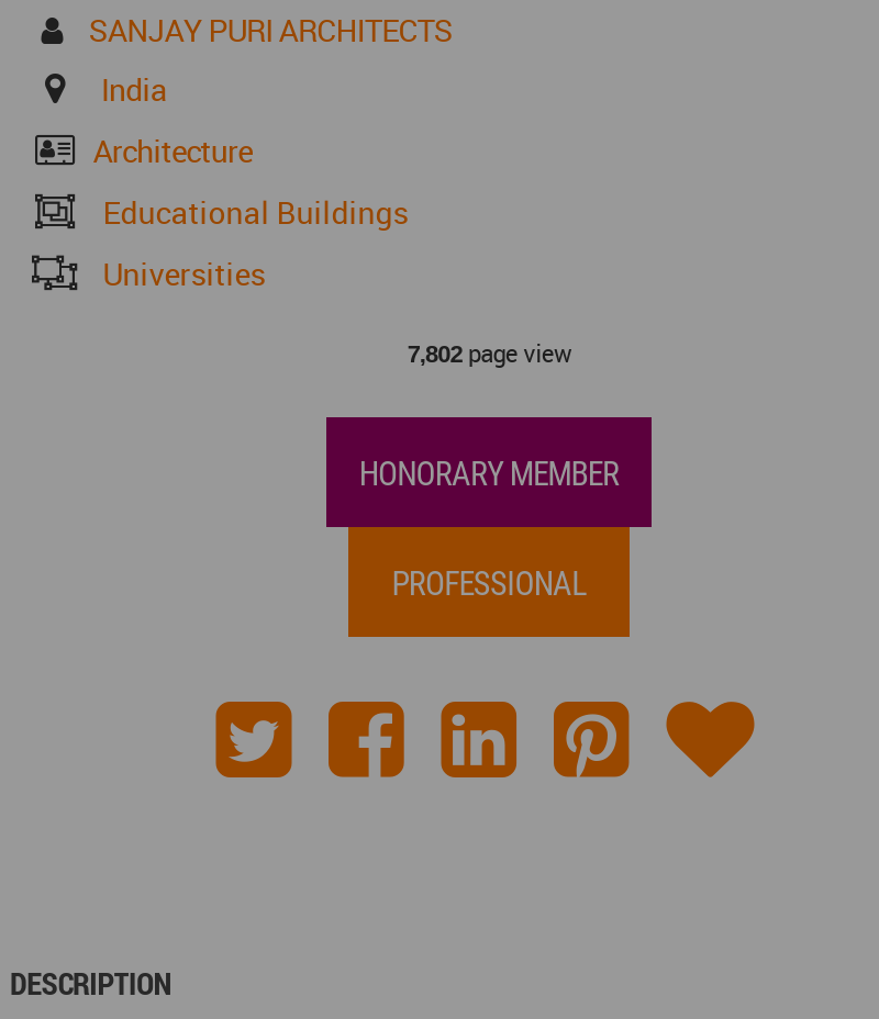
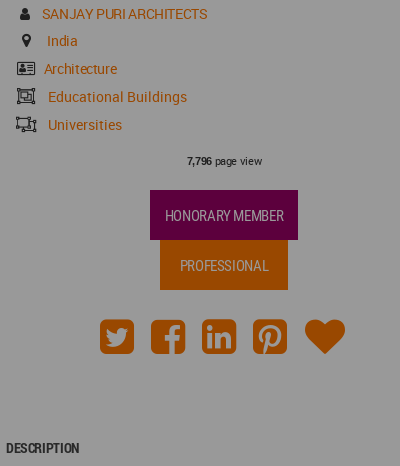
- 7,802 page view
+ 7,796 page view
